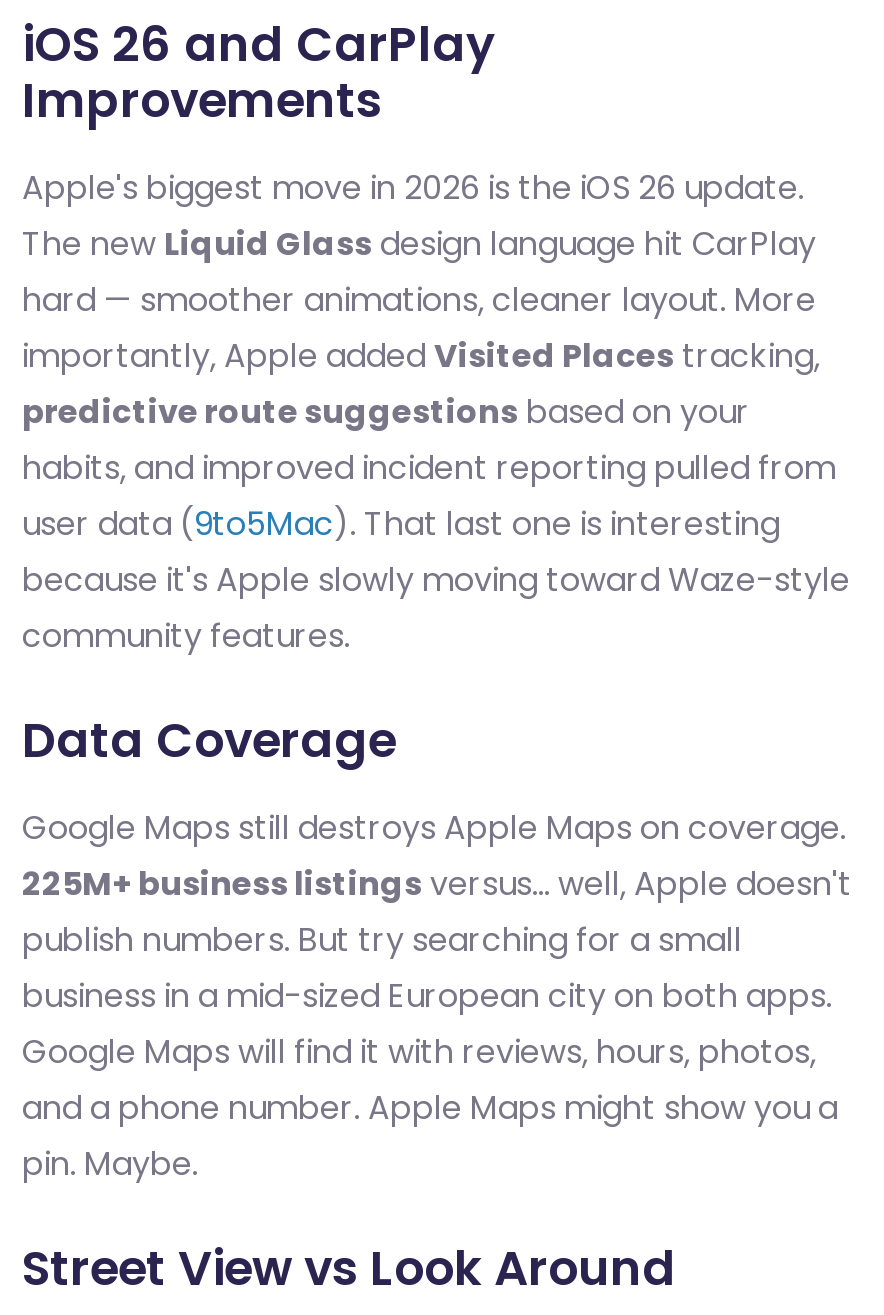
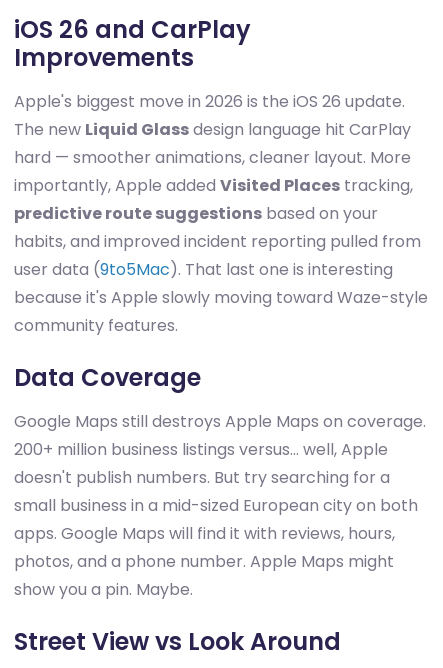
- 225M+ business listings versus... well, Apple doesn't
- publish numbers. But try searching for a small
- business in a mid-sized European city on both apps.
- Google Maps will find it with reviews, hours, photos,
- and a phone number. Apple Maps might show you a
- pin. Maybe.
+ 200+ million business listings versus... well, Apple
+ doesn't publish numbers. But try searching for a
+ small business in a mid-sized European city on both
+ apps. Google Maps will find it with reviews, hours,
+ photos, and a phone number. Apple Maps might
+ show you a pin. Maybe.
